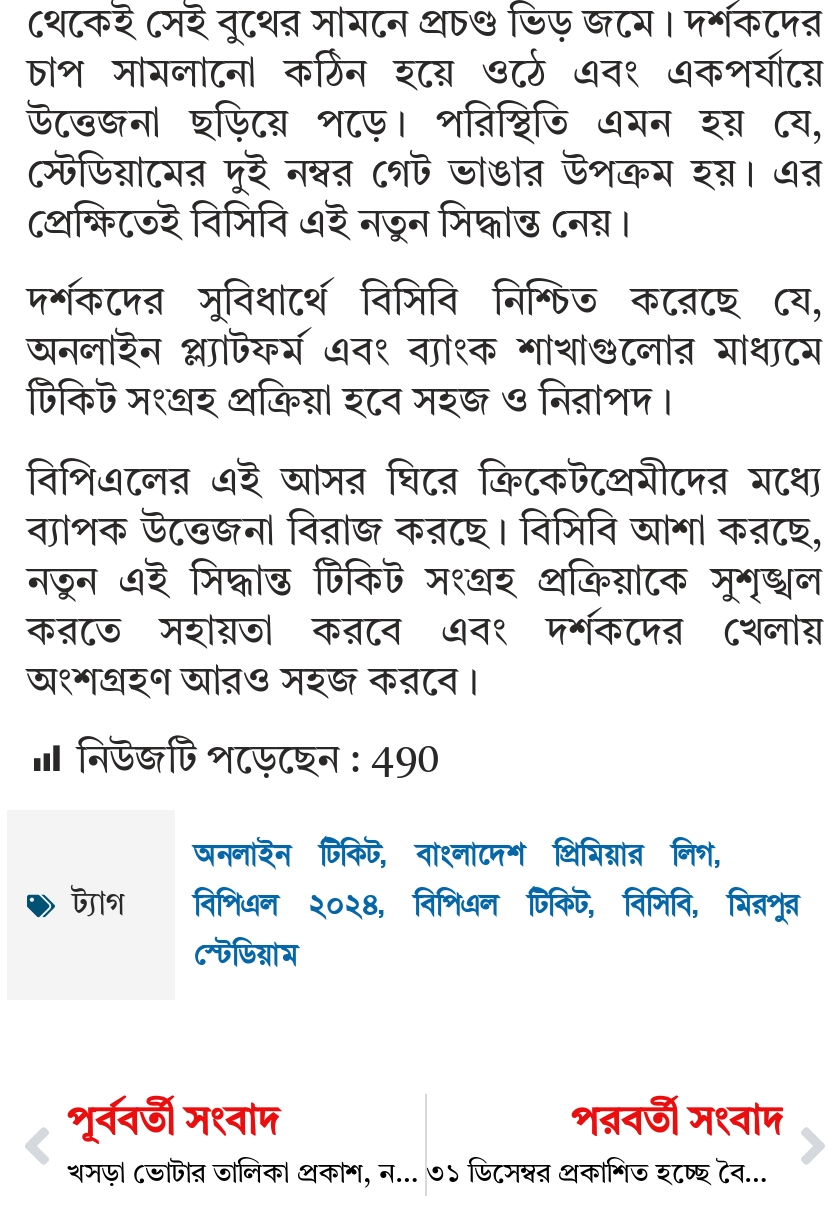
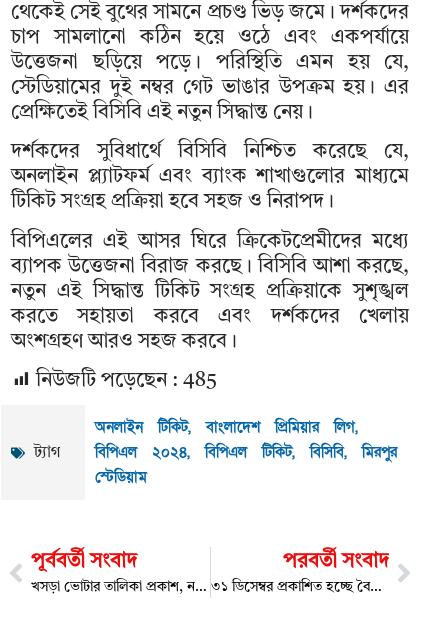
- নিউজটি পড়েছেন : 490
+ নিউজটি পড়েছেন : 485
